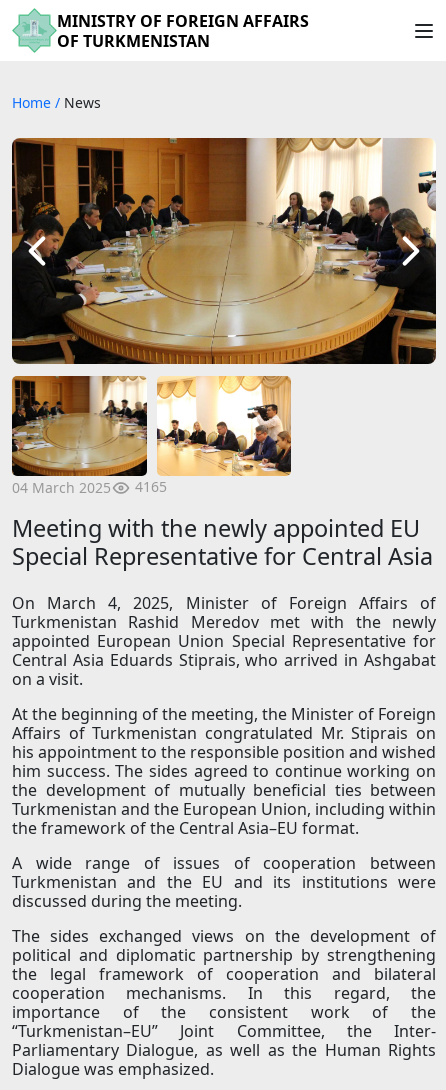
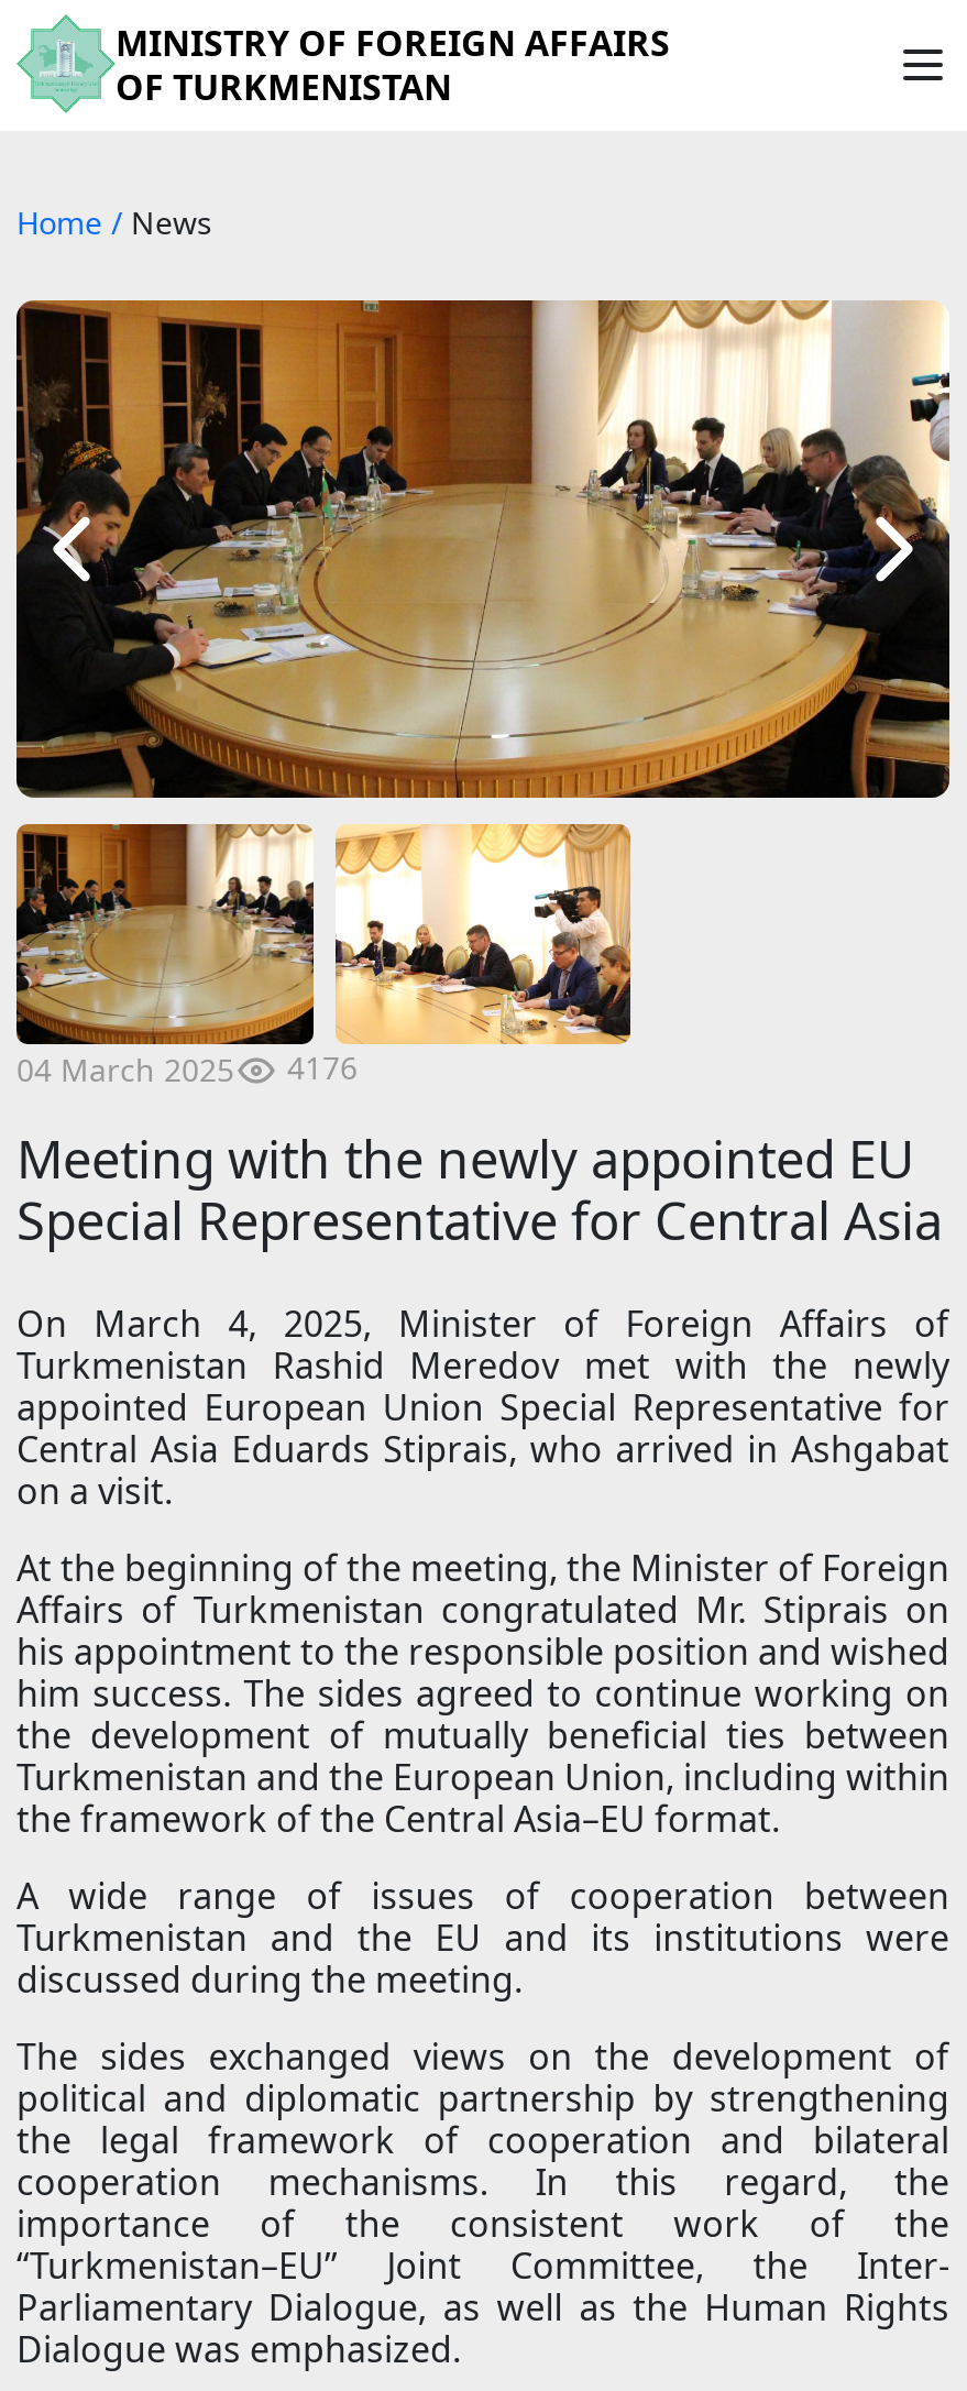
- 04 March 2025 4165
+ 04 March 2025 4176
